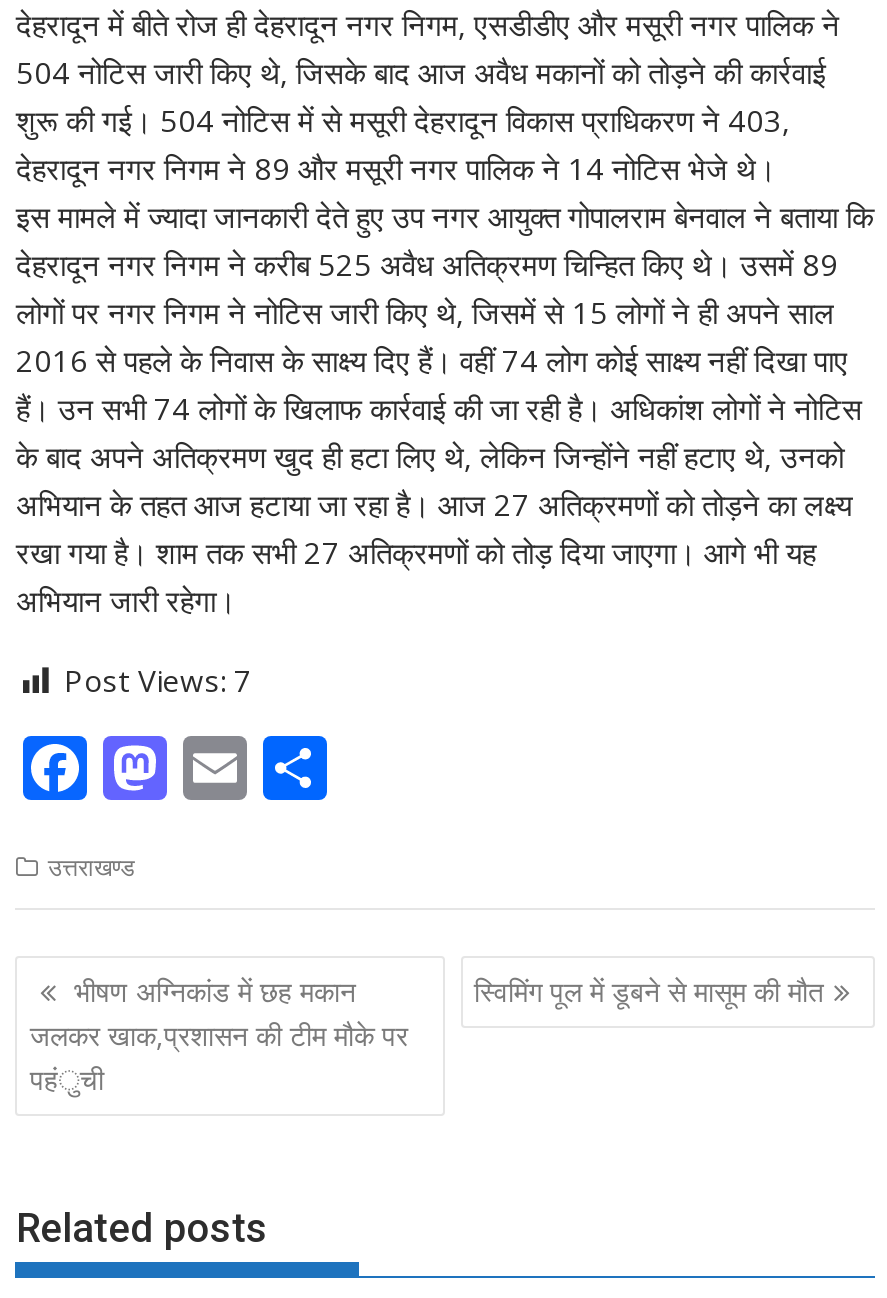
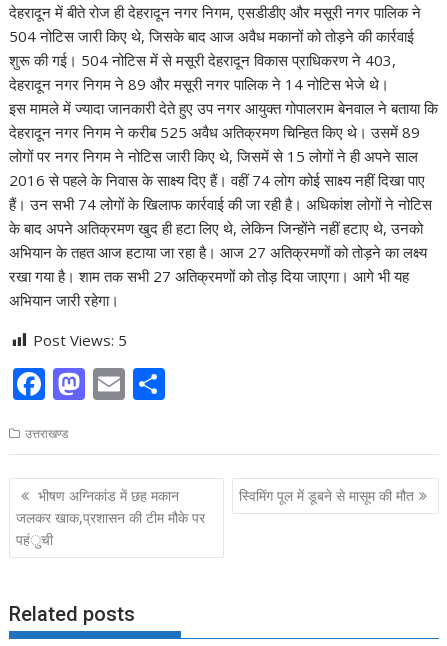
- Post Views: 7
+ Post Views: 5
